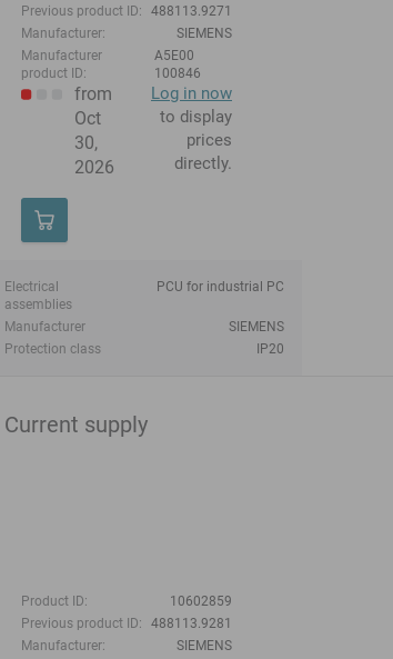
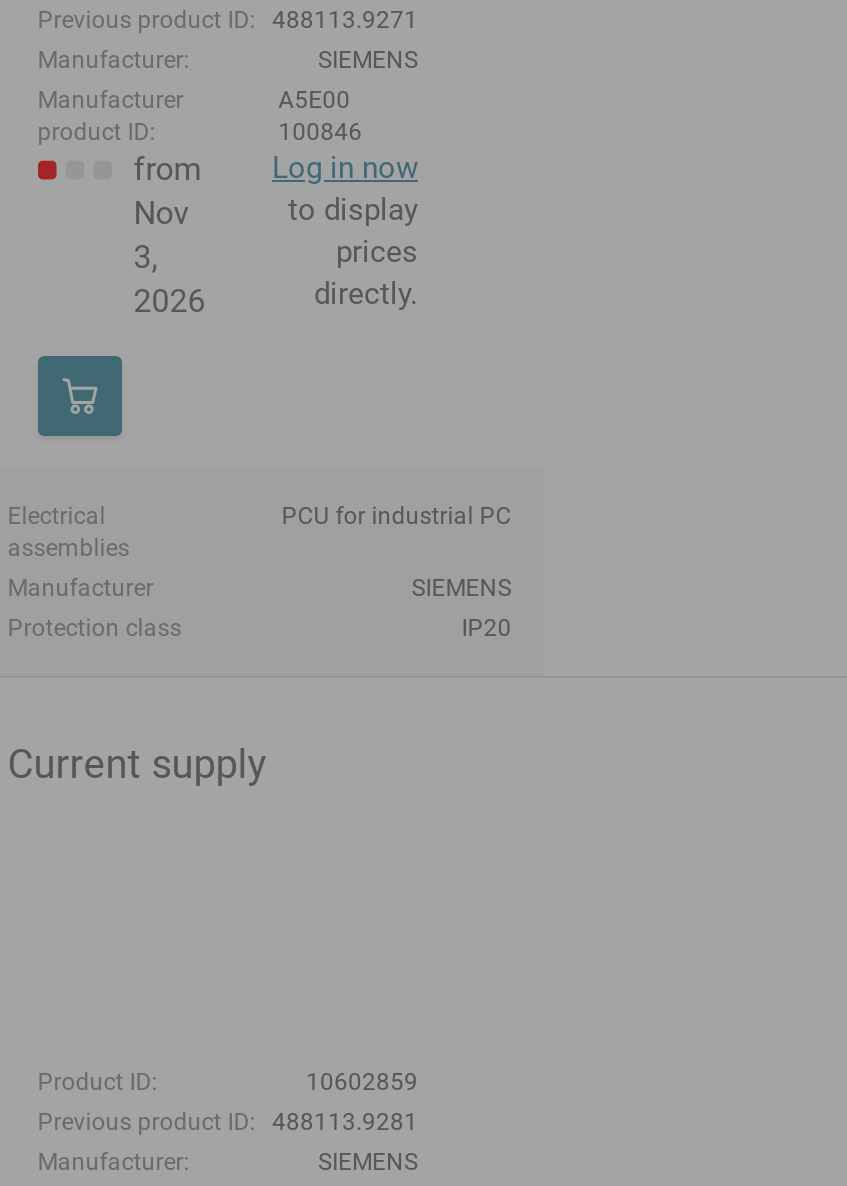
- Oct
- 30,
+ Nov
+ 3,
